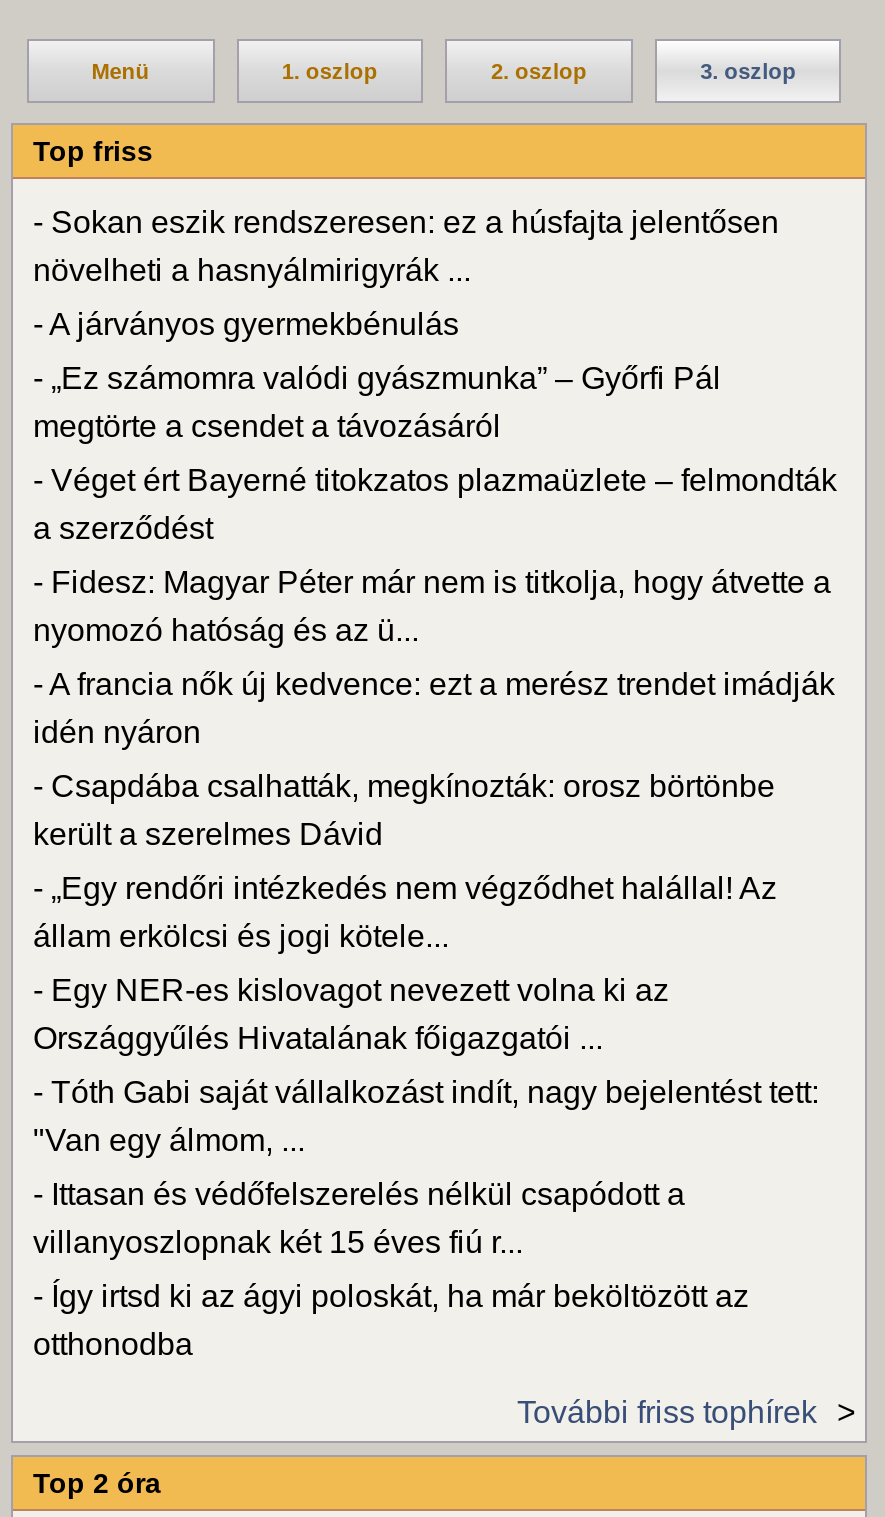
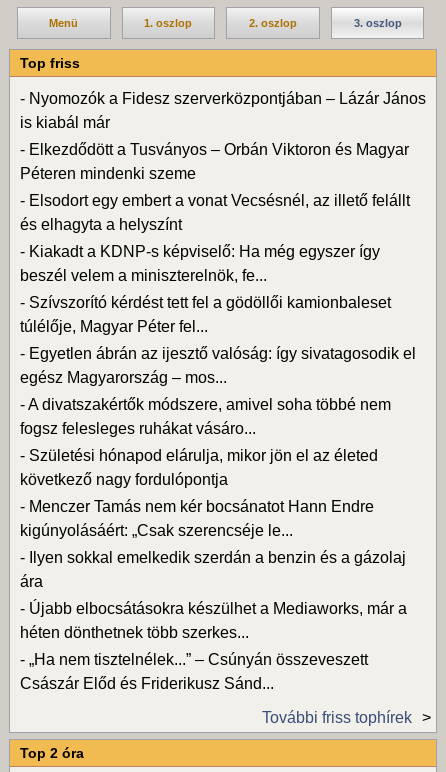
- - Sokan eszik rendszeresen: ez a húsfajta jelentősen
- növelheti a hasnyálmirigyrák ...
+ - Nyomozók a Fidesz szerverközpontjában – Lázár János
+ is kiabál már

- - A járványos gyermekbénulás
+ - Elkezdődött a Tusványos – Orbán Viktoron és Magyar
+ Péteren mindenki szeme

- - „Ez számomra valódi gyászmunka” – Győrfi Pál
- megtörte a csendet a távozásáról
+ - Elsodort egy embert a vonat Vecsésnél, az illető felállt
+ és elhagyta a helyszínt

- - Véget ért Bayerné titokzatos plazmaüzlete – felmondták
- a szerződést
+ - Kiakadt a KDNP-s képviselő: Ha még egyszer így
+ beszél velem a miniszterelnök, fe...

- - Fidesz: Magyar Péter már nem is titkolja, hogy átvette a
- nyomozó hatóság és az ü...
+ - Szívszorító kérdést tett fel a gödöllői kamionbaleset
+ túlélője, Magyar Péter fel...

- - A francia nők új kedvence: ezt a merész trendet imádják
- idén nyáron
+ - Egyetlen ábrán az ijesztő valóság: így sivatagosodik el
+ egész Magyarország – mos...

- - Csapdába csalhatták, megkínozták: orosz börtönbe
- került a szerelmes Dávid
+ - A divatszakértők módszere, amivel soha többé nem
+ fogsz felesleges ruhákat vásáro...

- - „Egy rendőri intézkedés nem végződhet halállal! Az
- állam erkölcsi és jogi kötele...
+ - Születési hónapod elárulja, mikor jön el az életed
+ következő nagy fordulópontja

- - Egy NER-es kislovagot nevezett volna ki az
- Országgyűlés Hivatalának főigazgatói ...
+ - Menczer Tamás nem kér bocsánatot Hann Endre
+ kigúnyolásáért: „Csak szerencséje le...

- - Tóth Gabi saját vállalkozást indít, nagy bejelentést tett:
- "Van egy álmom, ...
+ - Ilyen sokkal emelkedik szerdán a benzin és a gázolaj
+ ára

- - Ittasan és védőfelszerelés nélkül csapódott a
- villanyoszlopnak két 15 éves fiú r...
+ - Újabb elbocsátásokra készülhet a Mediaworks, már a
+ héten dönthetnek több szerkes...

- - Így irtsd ki az ágyi poloskát, ha már beköltözött az
- otthonodba
+ - „Ha nem tisztelnélek...” – Csúnyán összeveszett
+ Császár Előd és Friderikusz Sánd...
